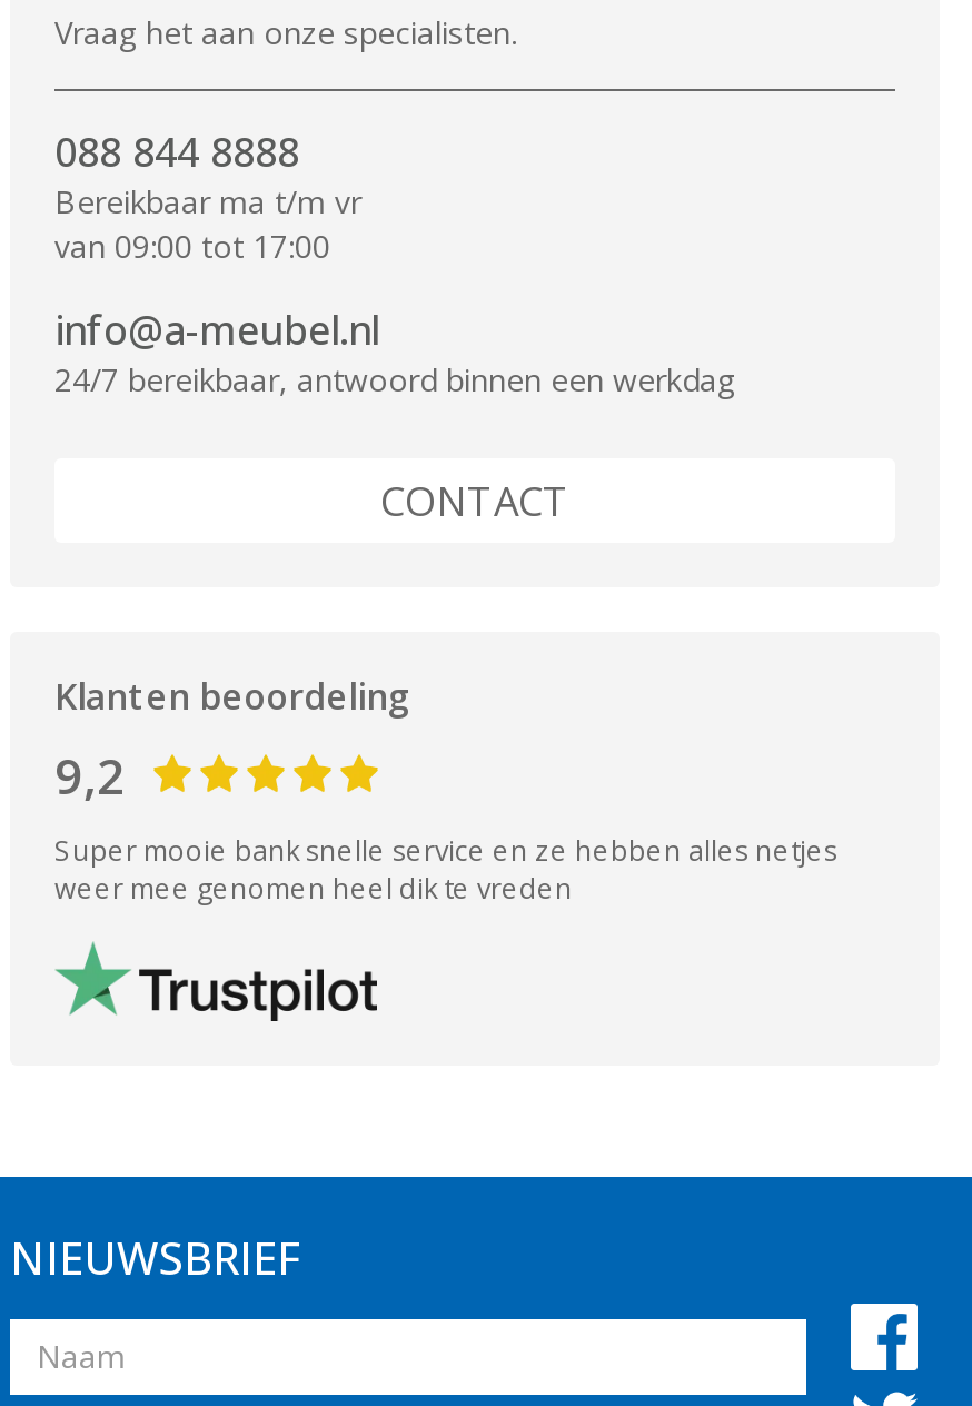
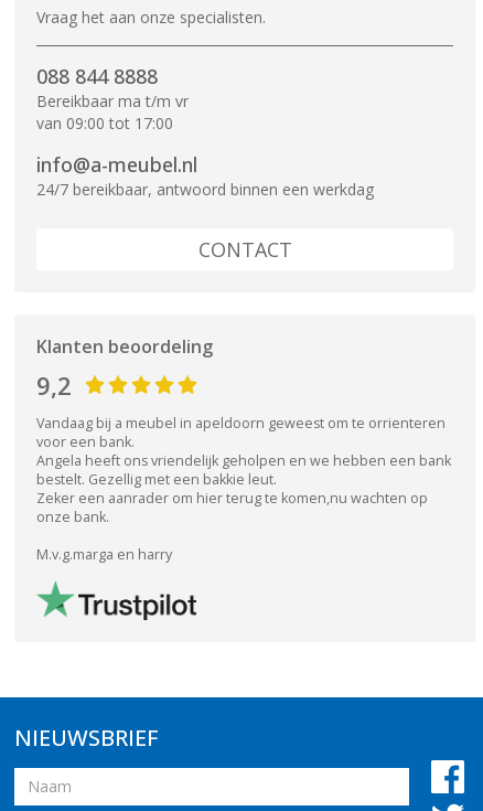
- Super mooie bank snelle service en ze hebben alles netjes
- weer mee genomen heel dik te vreden
+ Vandaag bij a meubel in apeldoorn geweest om te orrienteren
+ voor een bank.
+ Angela heeft ons vriendelijk geholpen en we hebben een bank
+ bestelt. Gezellig met een bakkie leut.
+ Zeker een aanrader om hier terug te komen,nu wachten op
+ onze bank.
+ M.v.g.marga en harry
